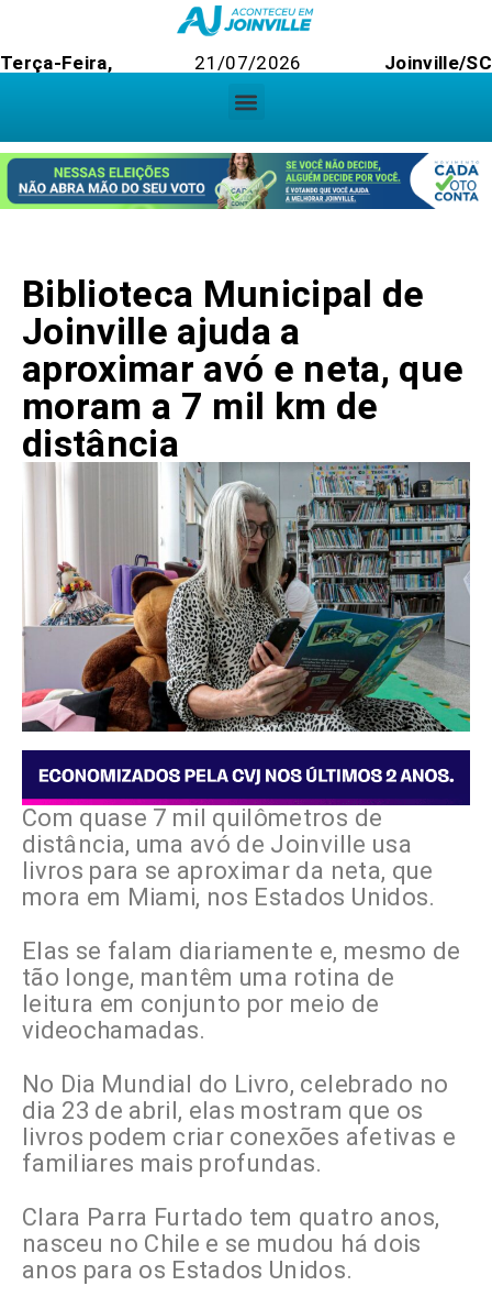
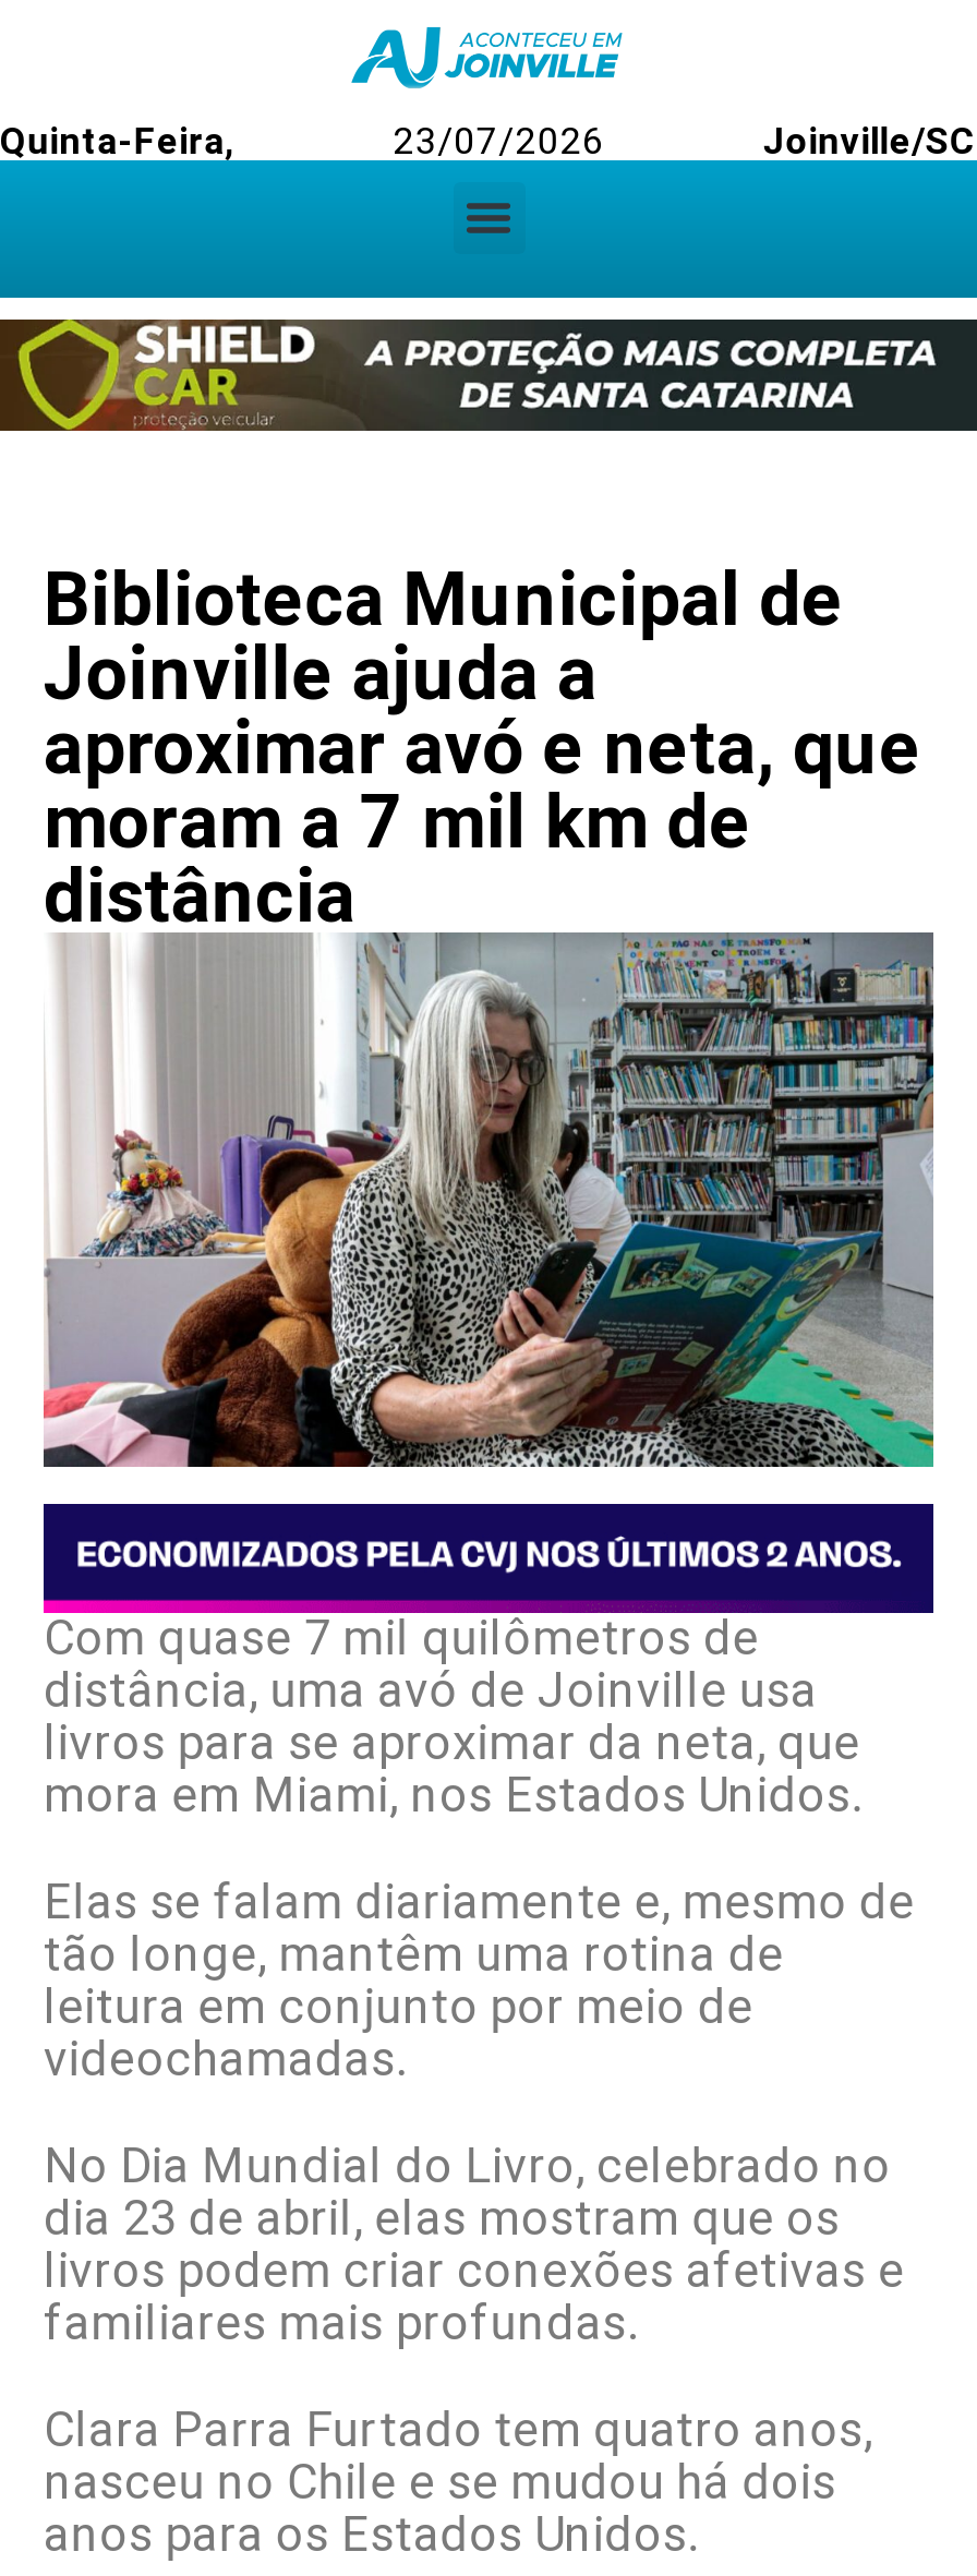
- Terça-Feira,
- 21/07/2026
+ Quinta-Feira,
+ 23/07/2026

- [image]
+ [image]
